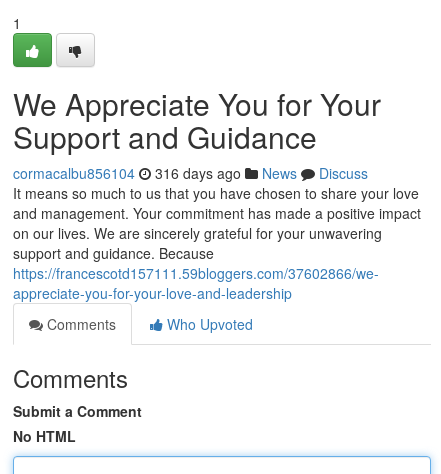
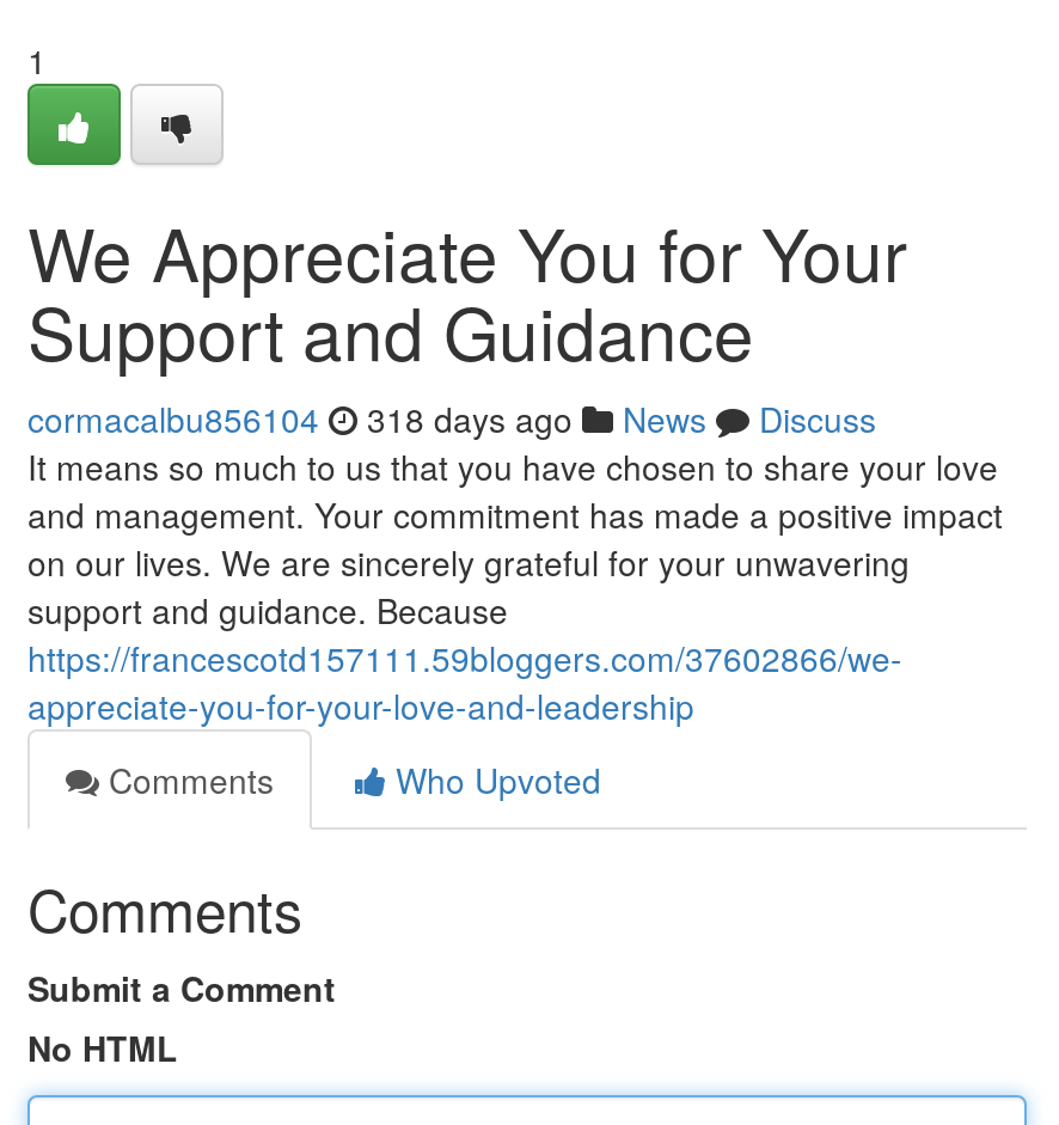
- cormacalbu856104 316 days ago News Discuss
+ cormacalbu856104 318 days ago News Discuss
